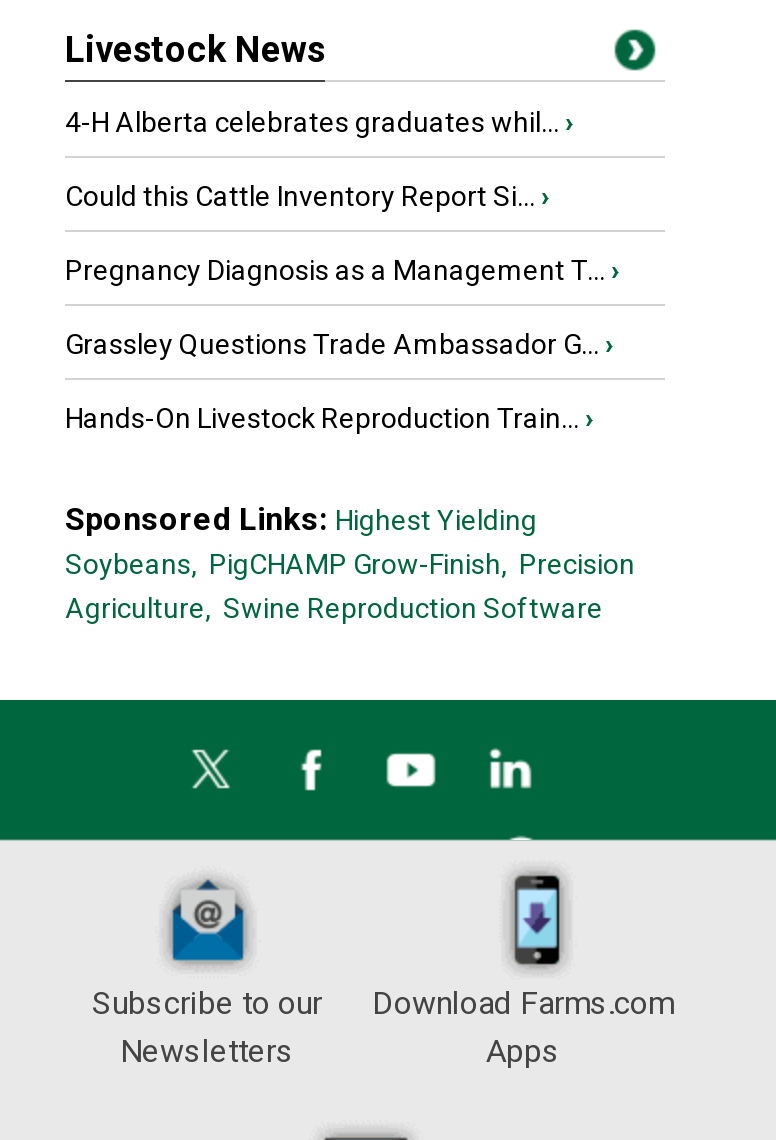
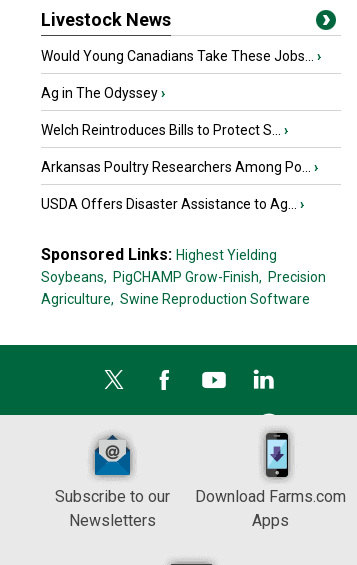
- 4-H Alberta celebrates graduates whil... ›
+ Would Young Canadians Take These Jobs... ›

- Could this Cattle Inventory Report Si... ›
+ Ag in The Odyssey ›

- Pregnancy Diagnosis as a Management T... ›
+ Welch Reintroduces Bills to Protect S... ›

- Grassley Questions Trade Ambassador G... ›
+ Arkansas Poultry Researchers Among Po... ›

- Hands-On Livestock Reproduction Train... ›
+ USDA Offers Disaster Assistance to Ag... ›
